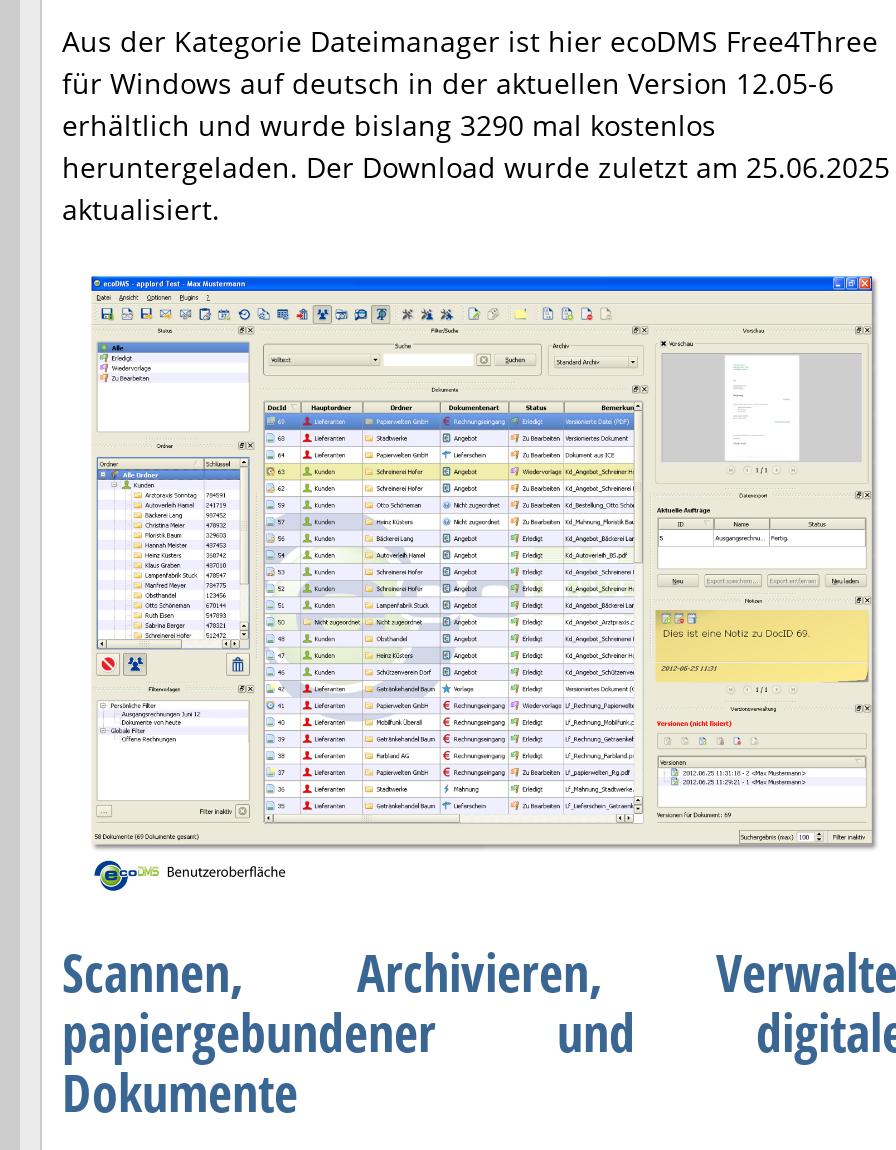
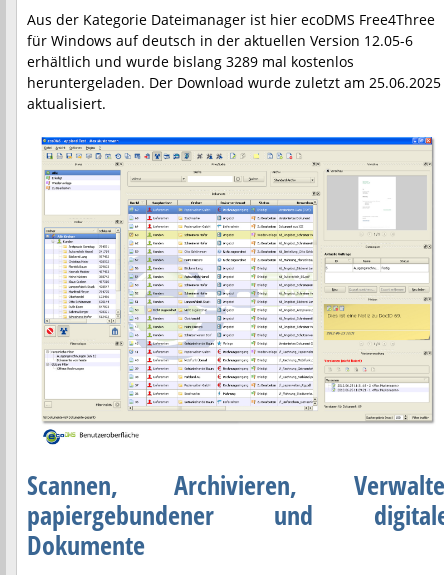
- erhältlich und wurde bislang 3290 mal kostenlos
+ erhältlich und wurde bislang 3289 mal kostenlos
